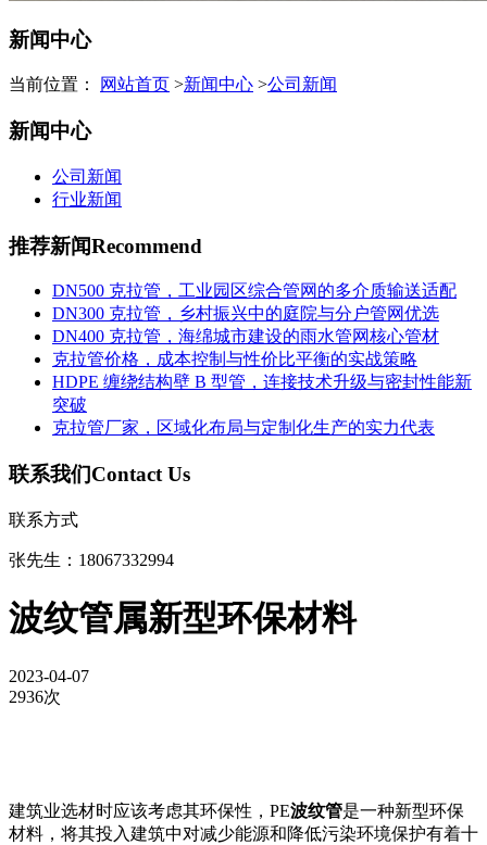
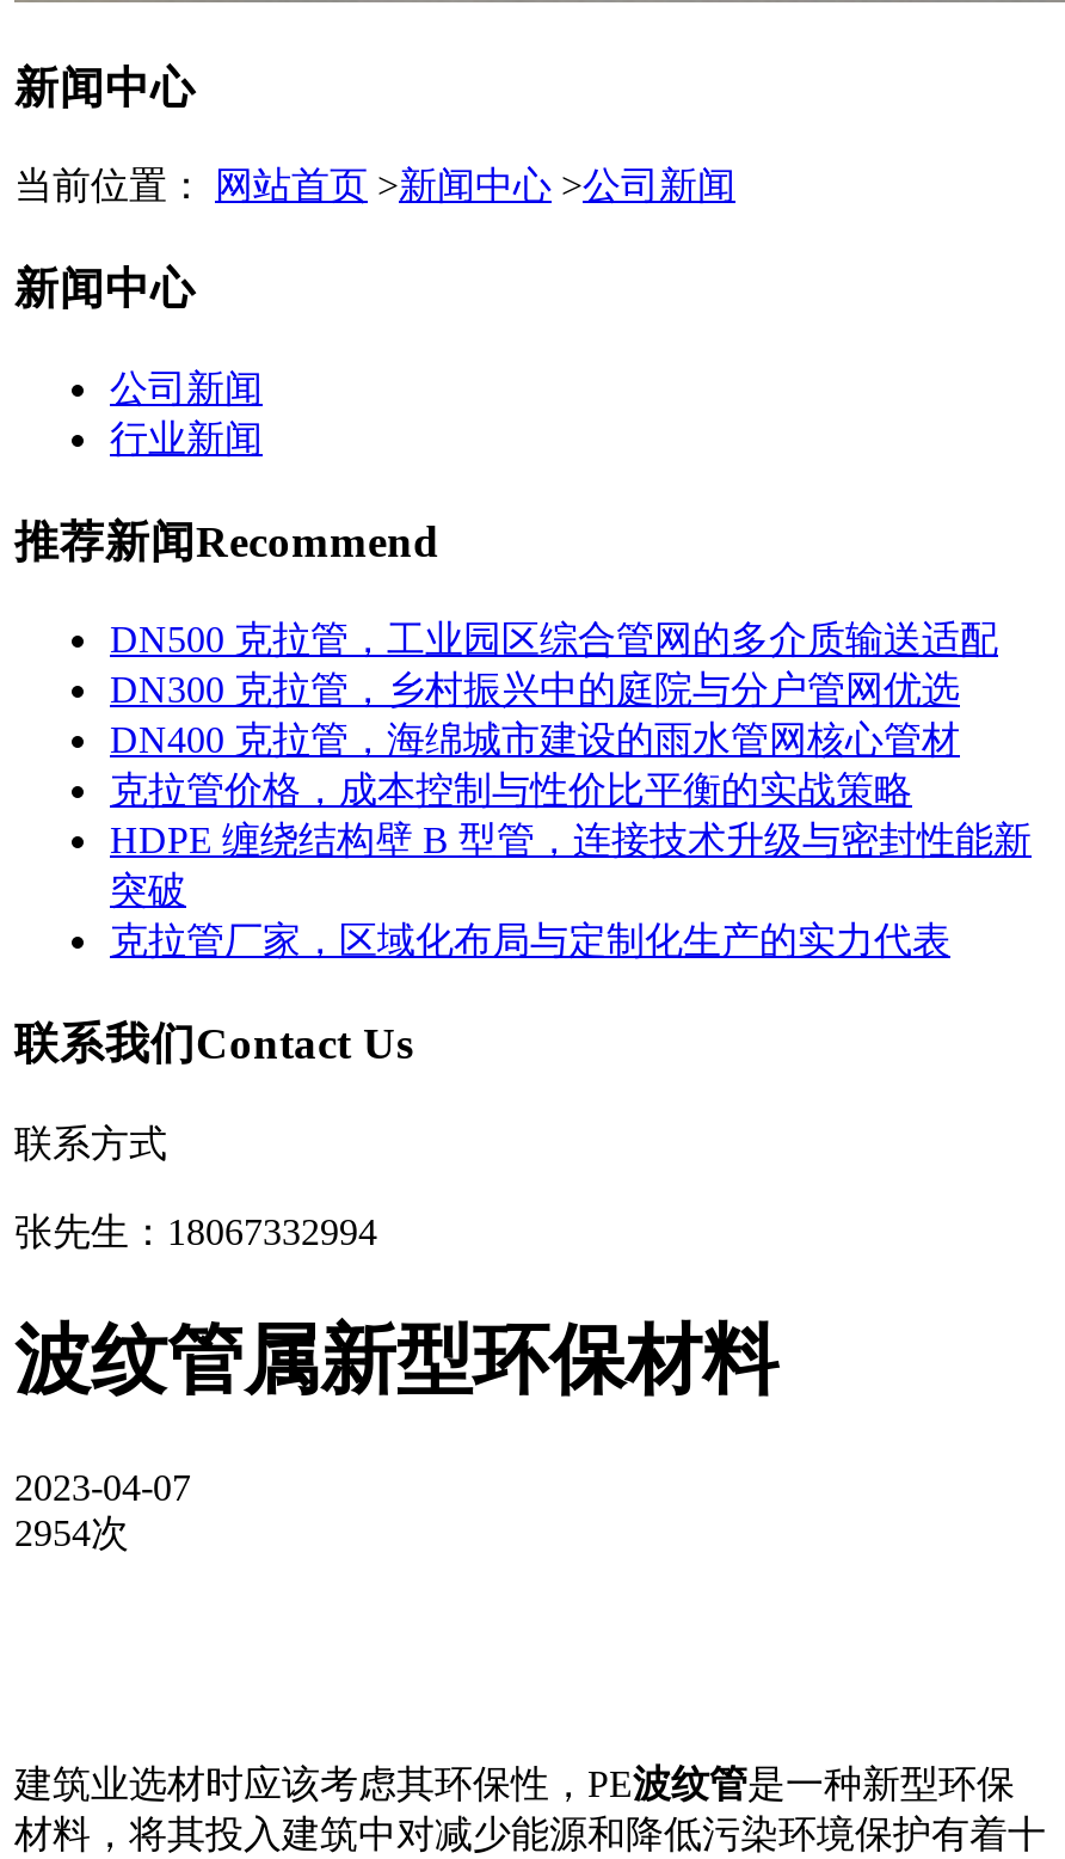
- 2936次
+ 2954次
